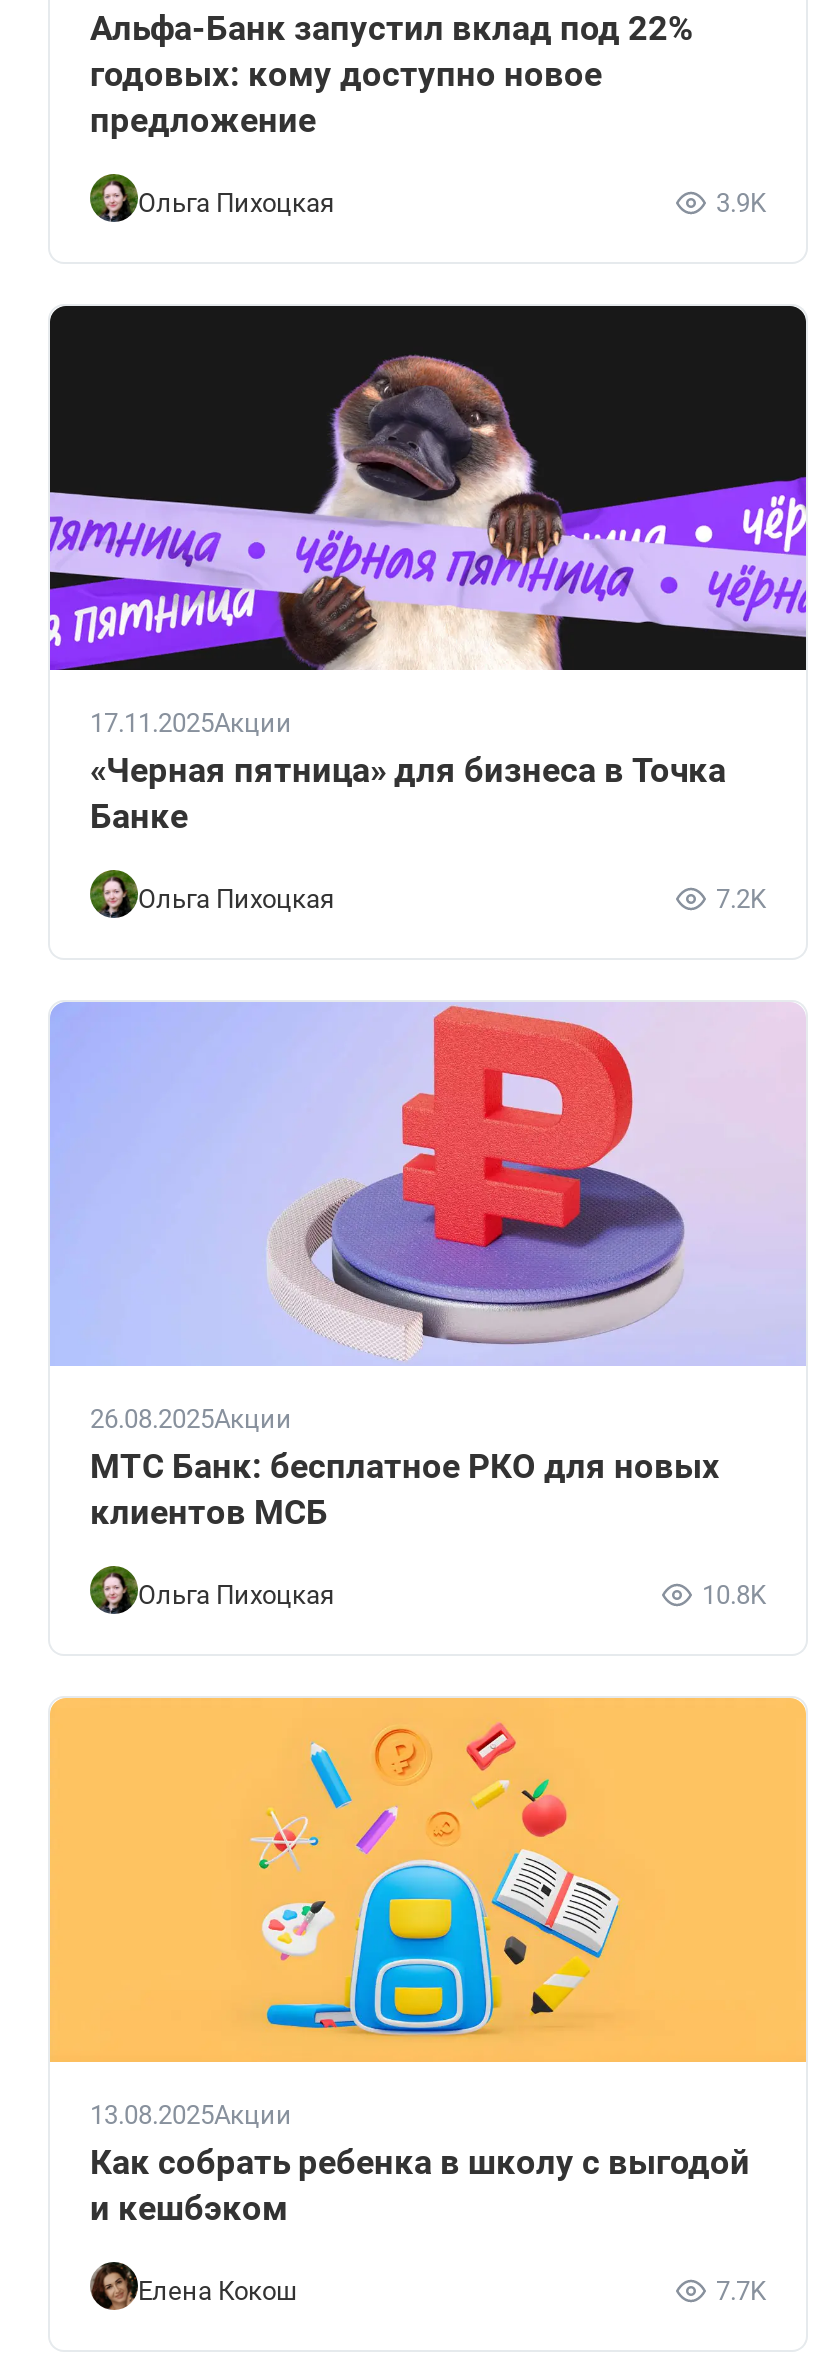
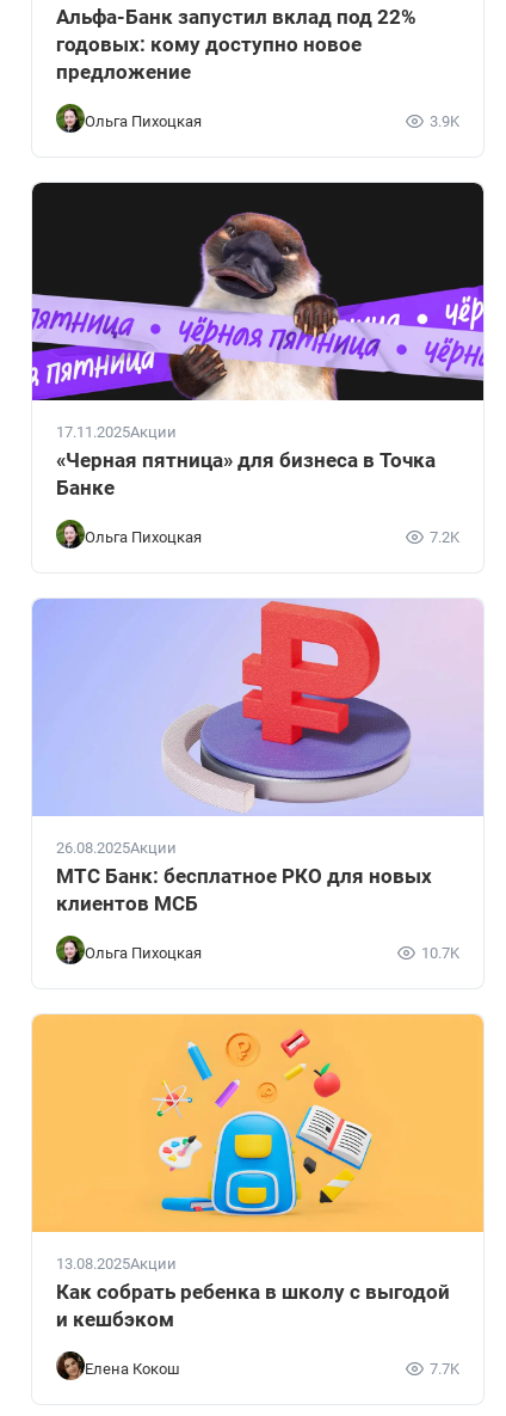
- 10.8K
+ 10.7K
